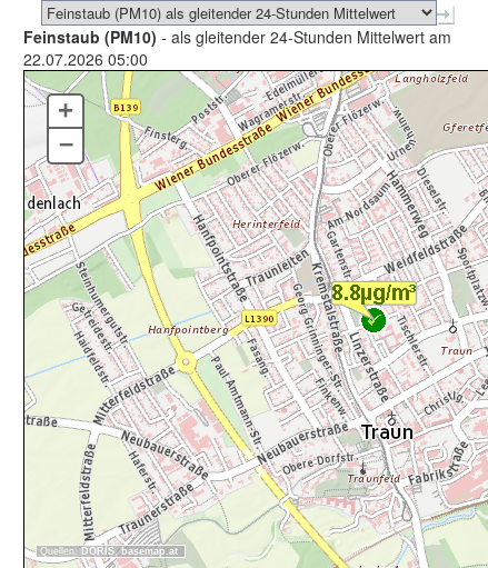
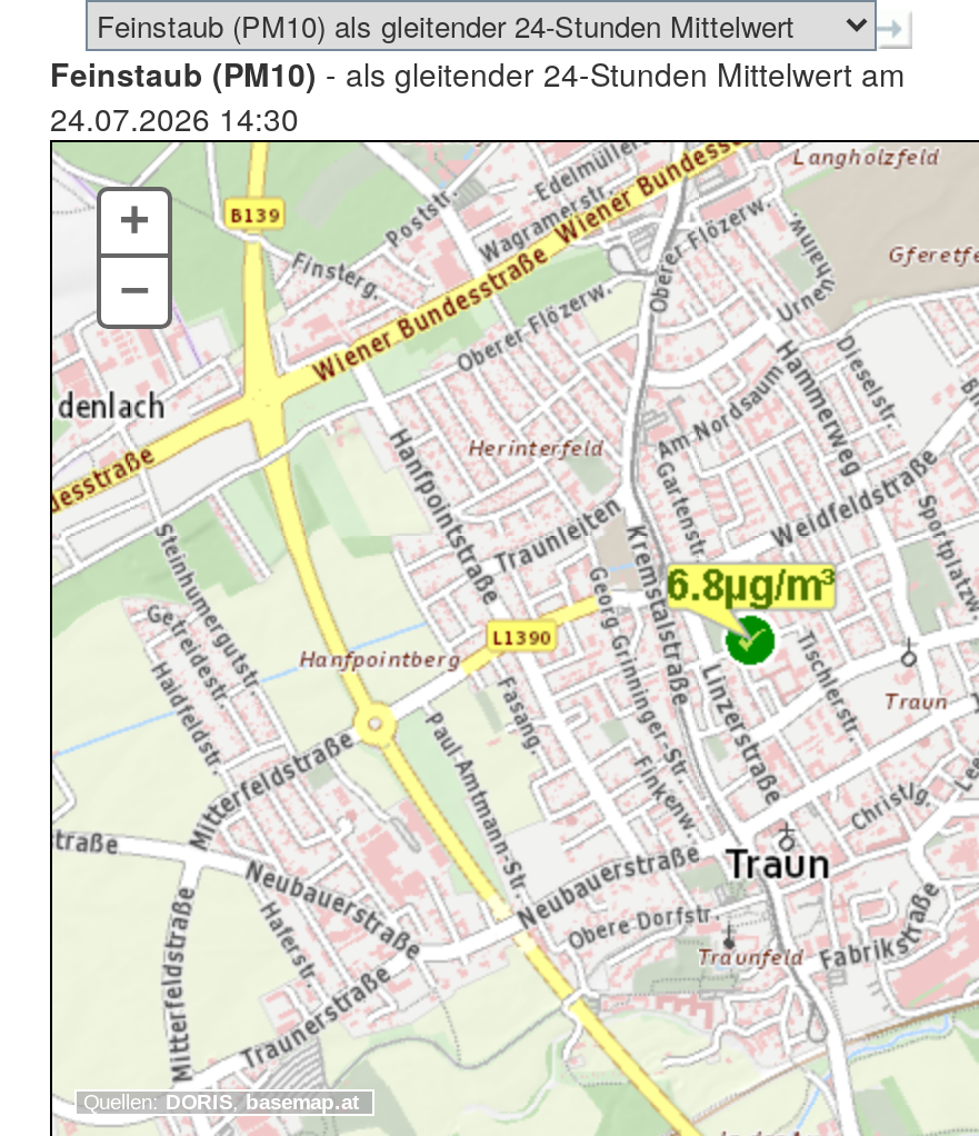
- 22.07.2026 05:00
+ 24.07.2026 14:30
